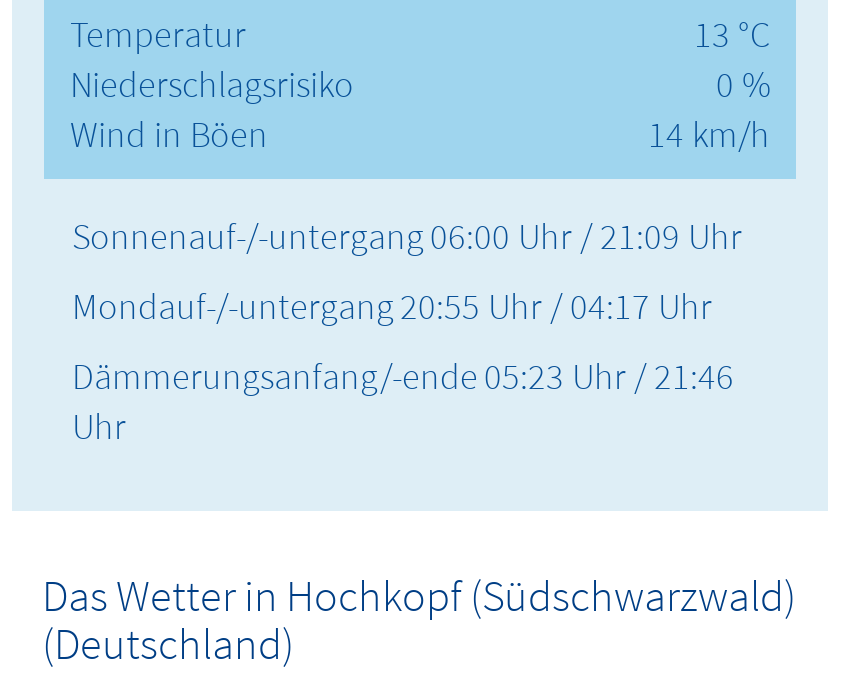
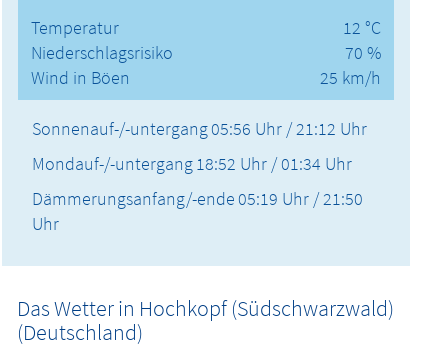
- 13 °C
+ 12 °C

- 0 %
+ 70 %

- 14 km/h
+ 25 km/h

- Sonnenauf-/-untergang 06:00 Uhr / 21:09 Uhr
+ Sonnenauf-/-untergang 05:56 Uhr / 21:12 Uhr

- Mondauf-/-untergang 20:55 Uhr / 04:17 Uhr
+ Mondauf-/-untergang 18:52 Uhr / 01:34 Uhr

- Dämmerungsanfang/-ende 05:23 Uhr / 21:46
+ Dämmerungsanfang/-ende 05:19 Uhr / 21:50
